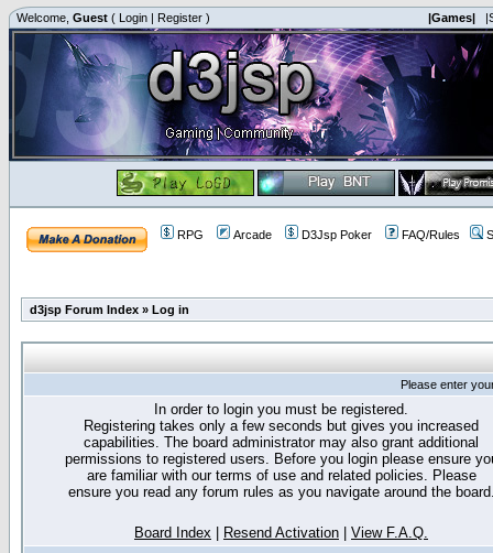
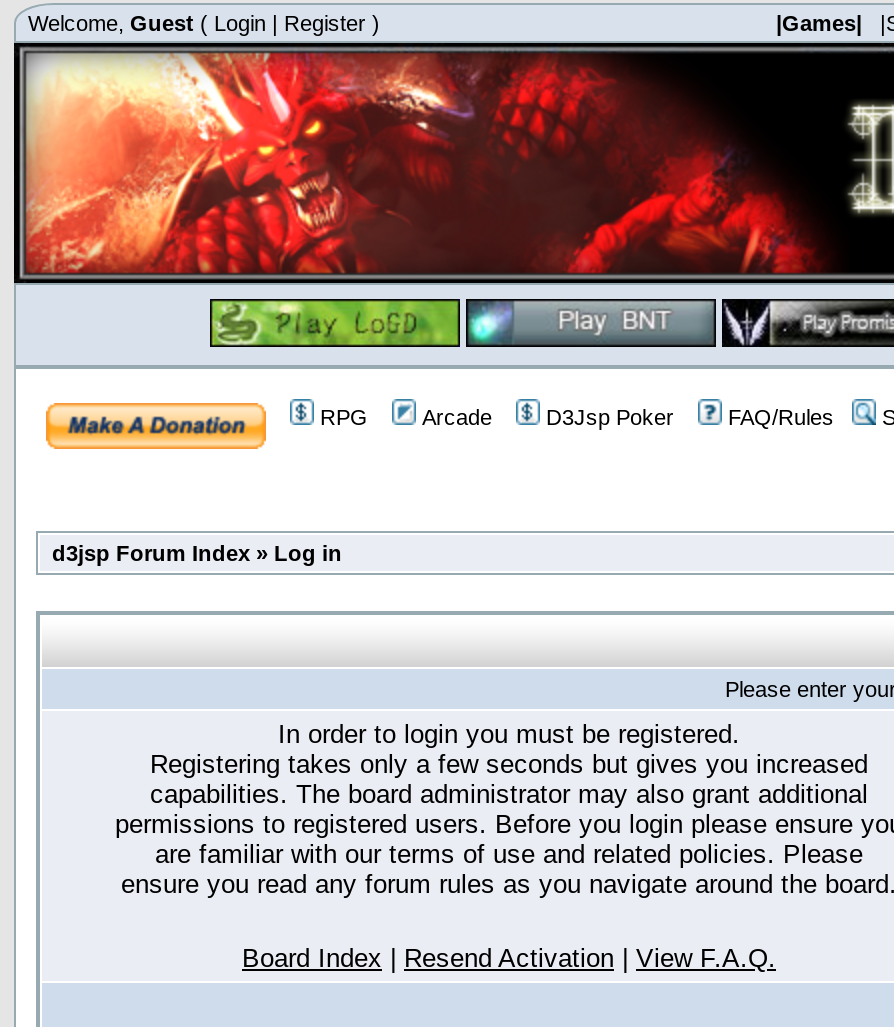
- [image]
+ [image]
